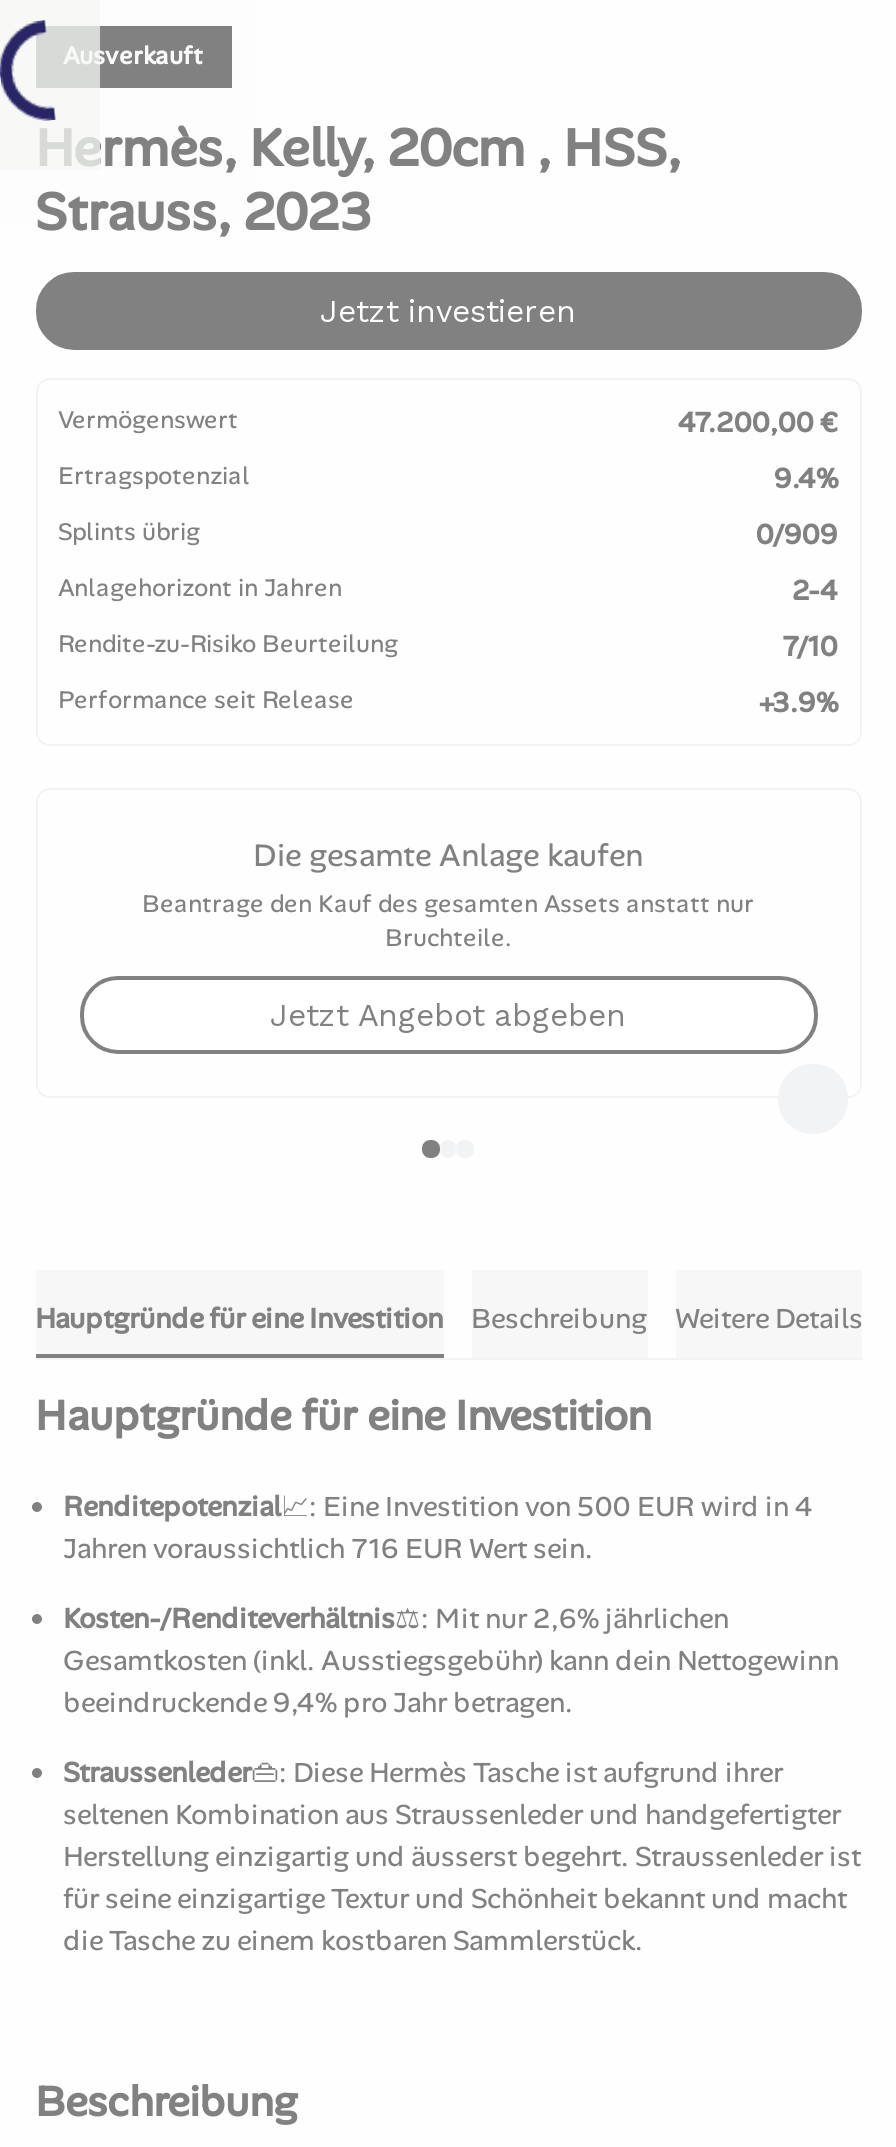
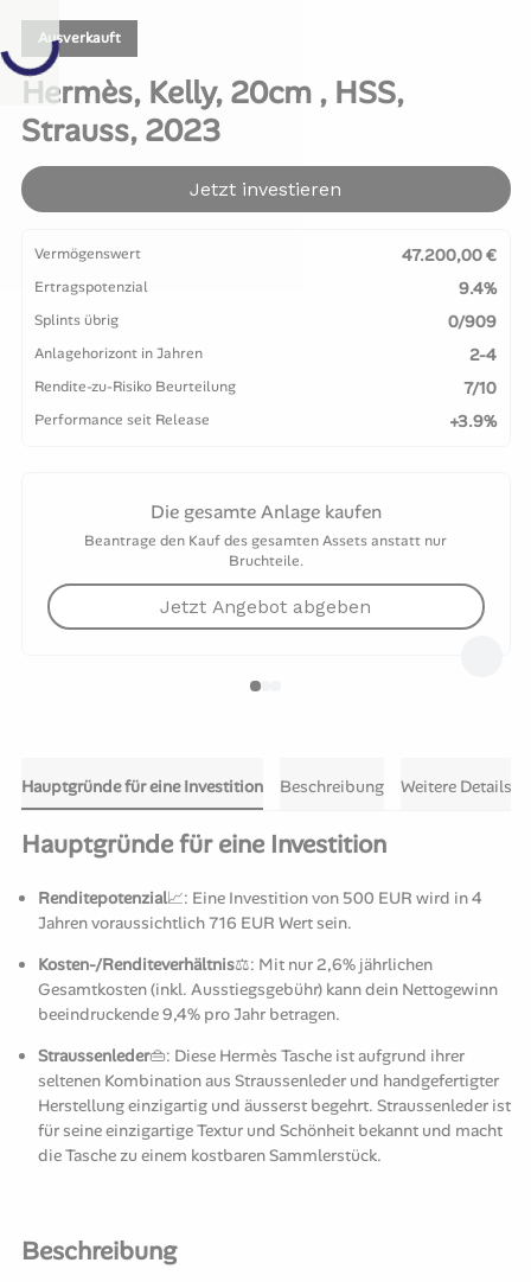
- [image]
+ [image]
